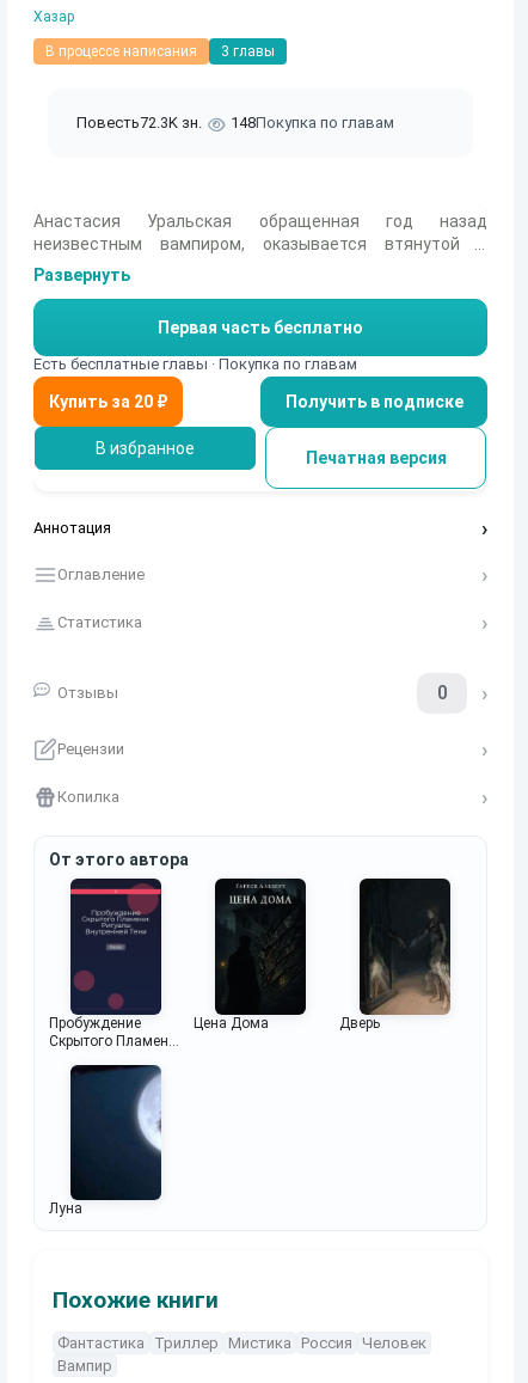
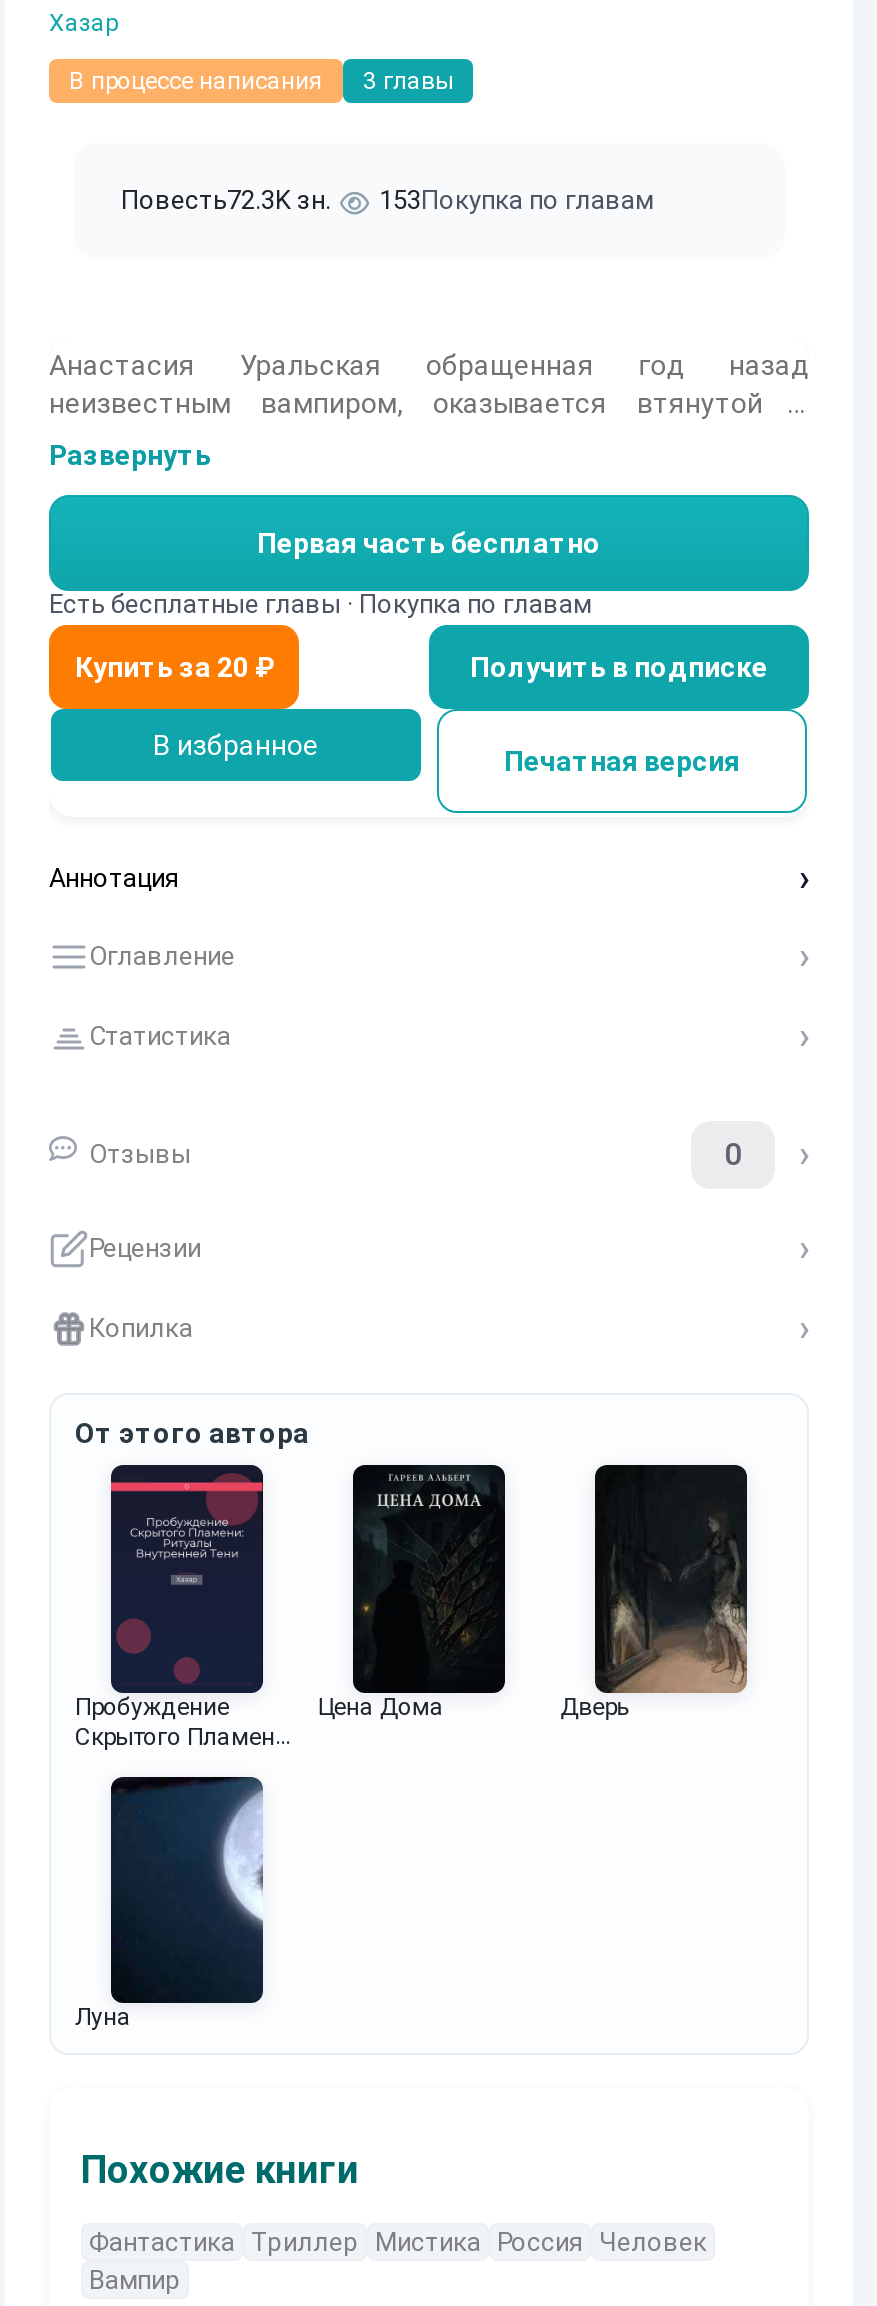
- 148Покупка по главам
+ 153Покупка по главам
